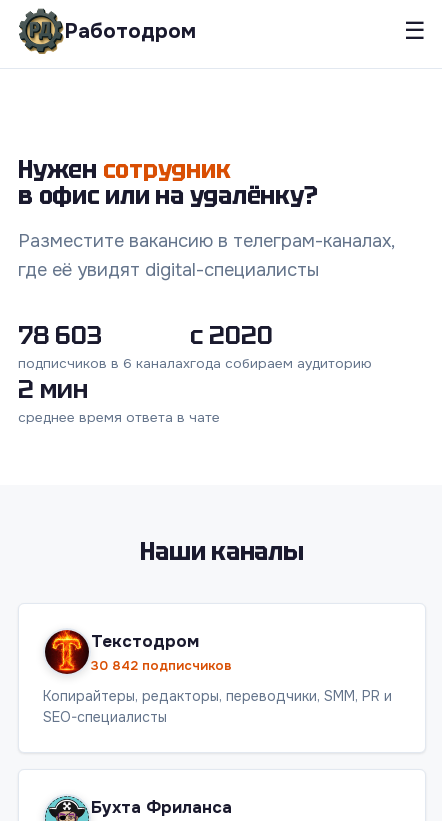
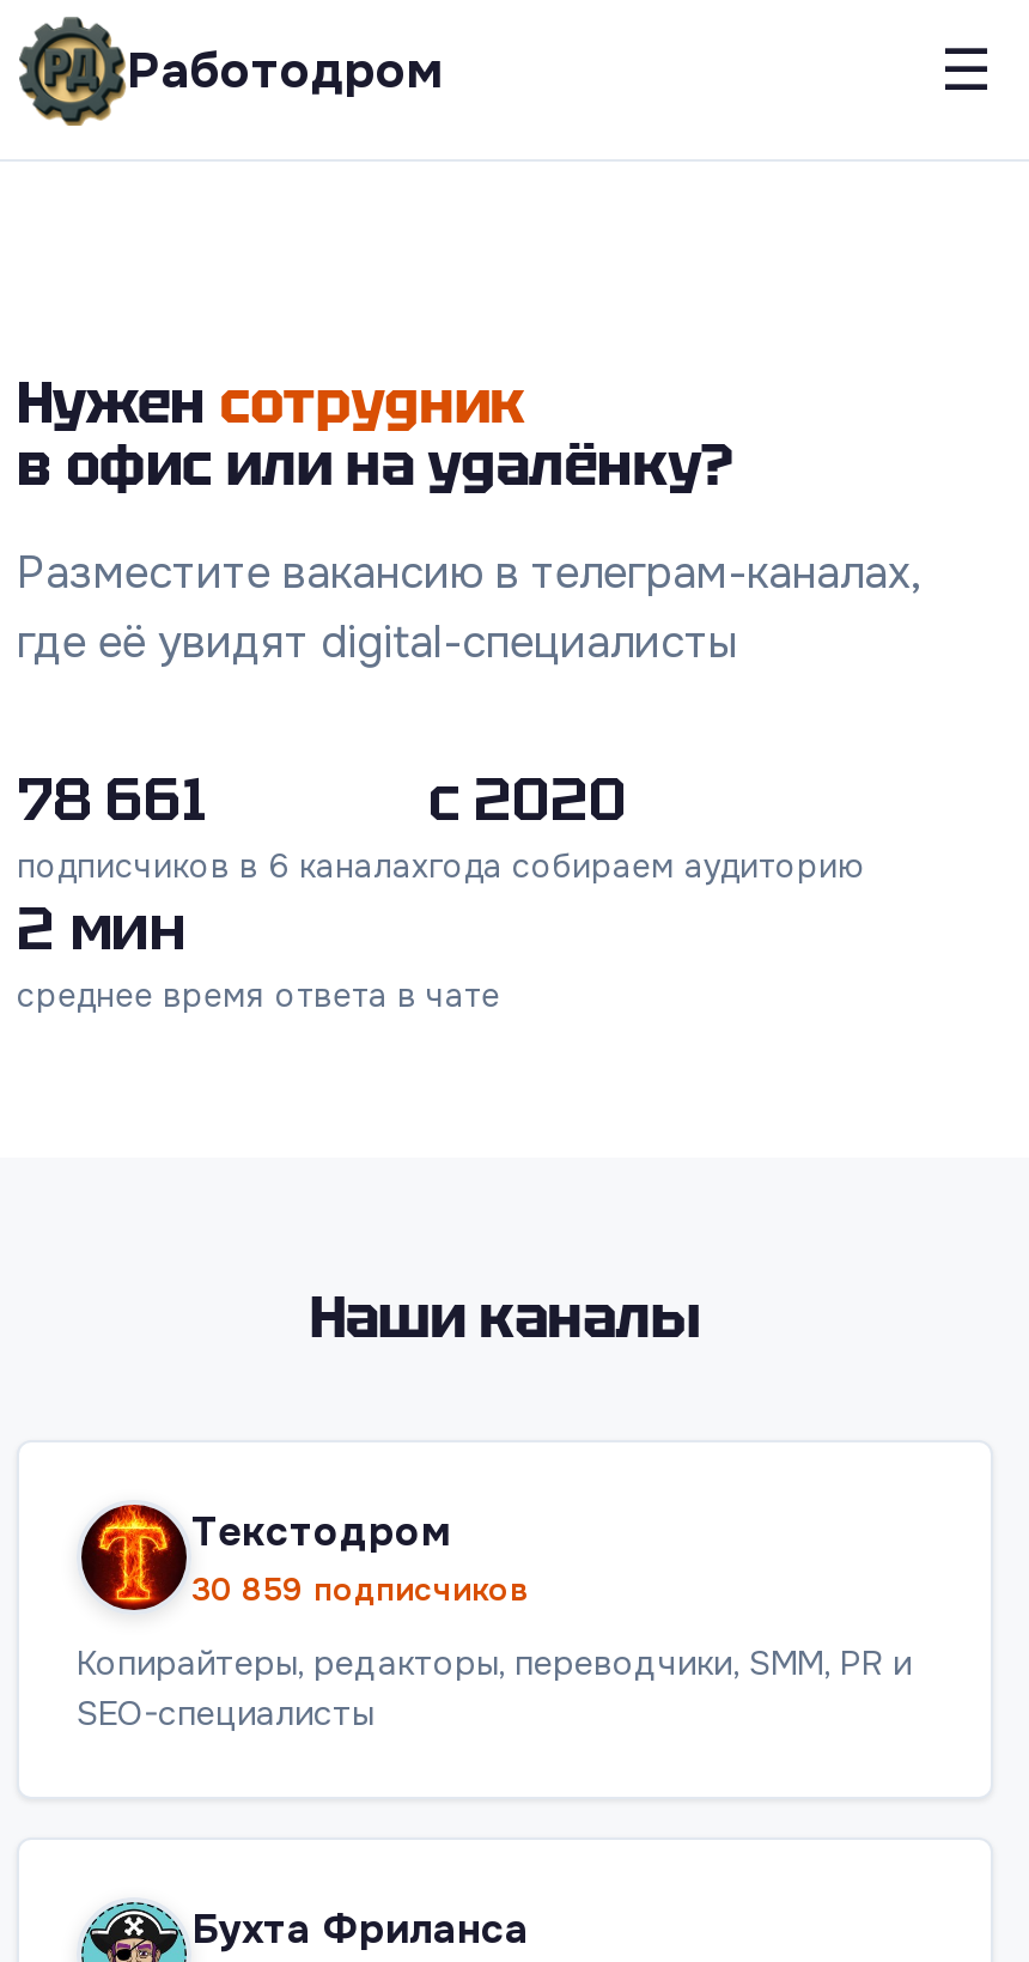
- 78 603
+ 78 661

- 30 842 подписчиков
+ 30 859 подписчиков
